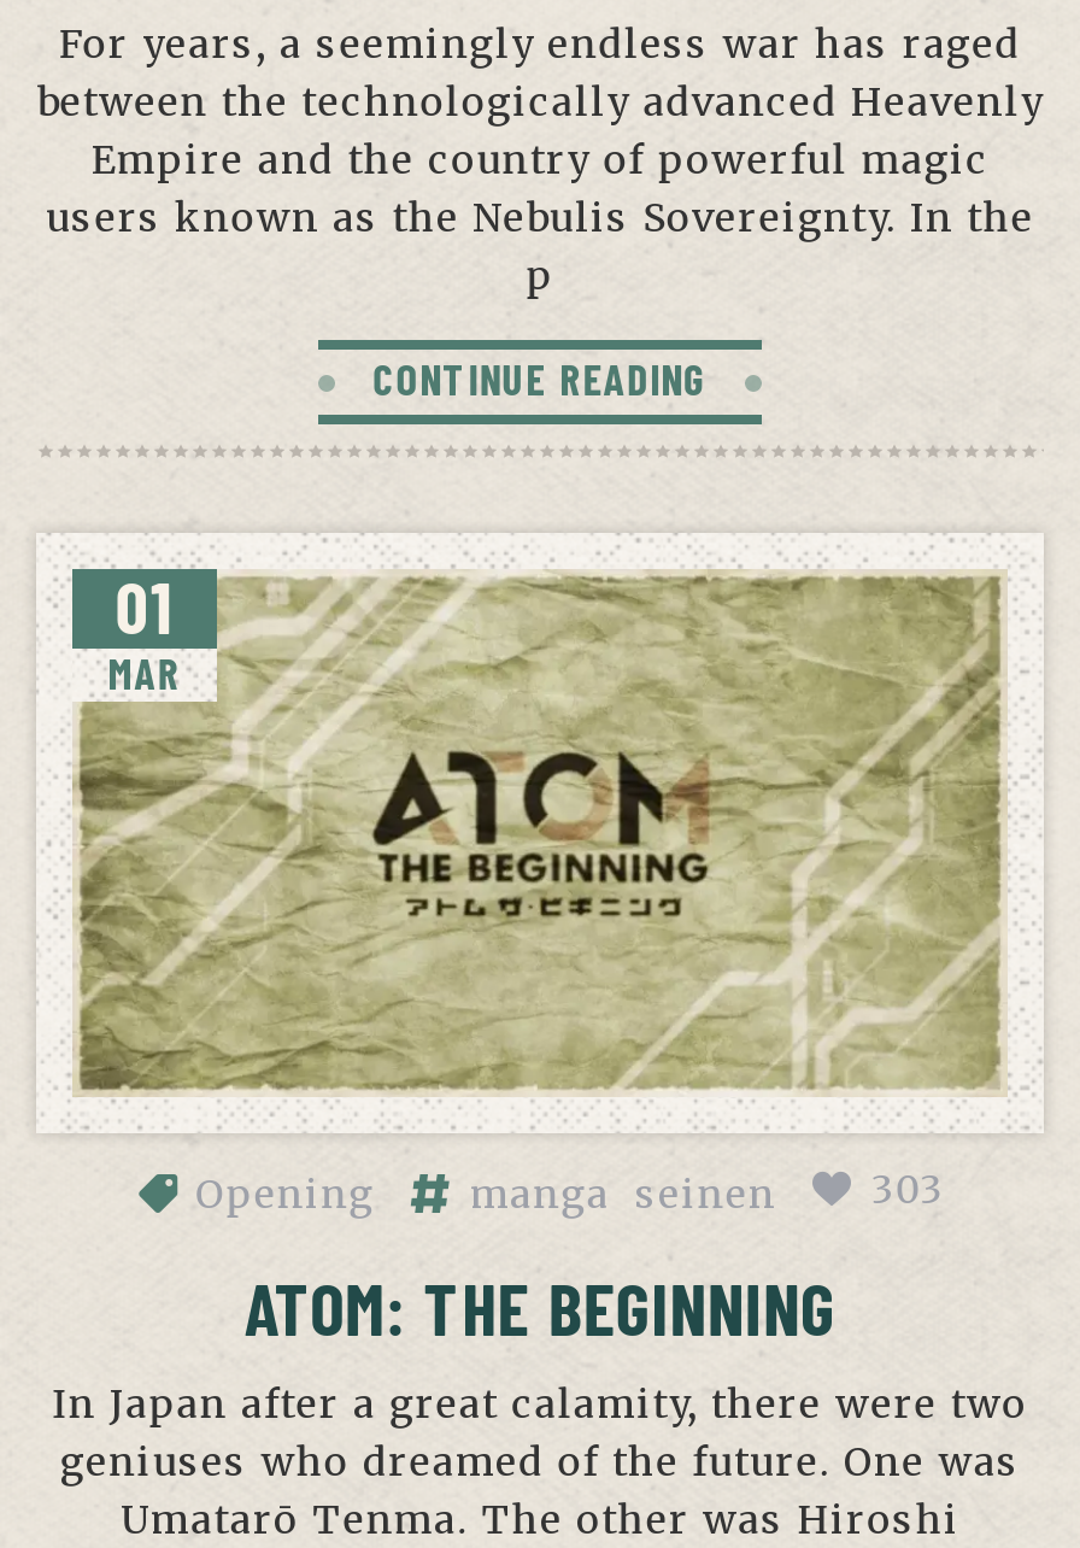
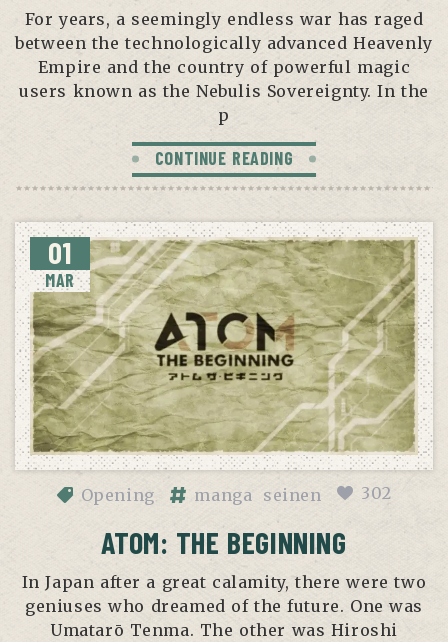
- Opening manga seinen 303
+ Opening manga seinen 302
